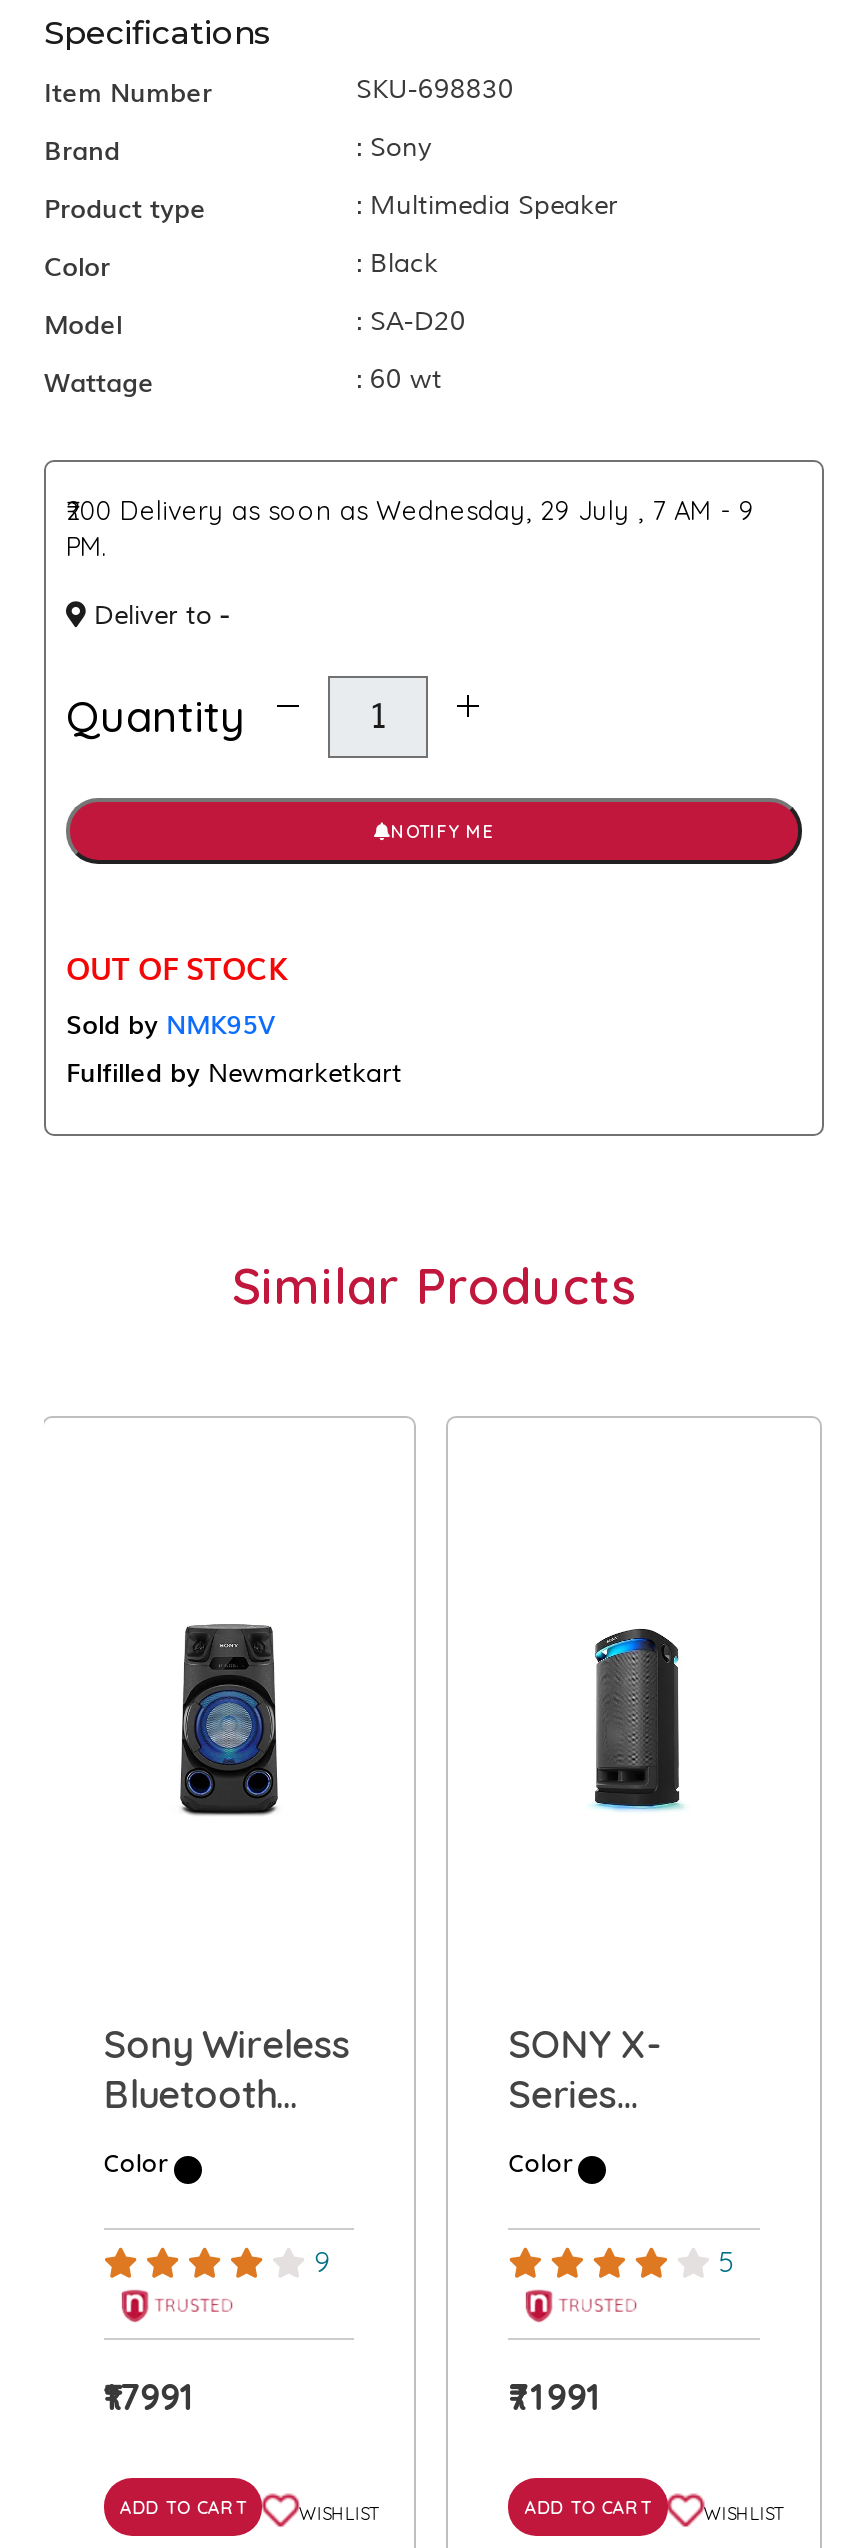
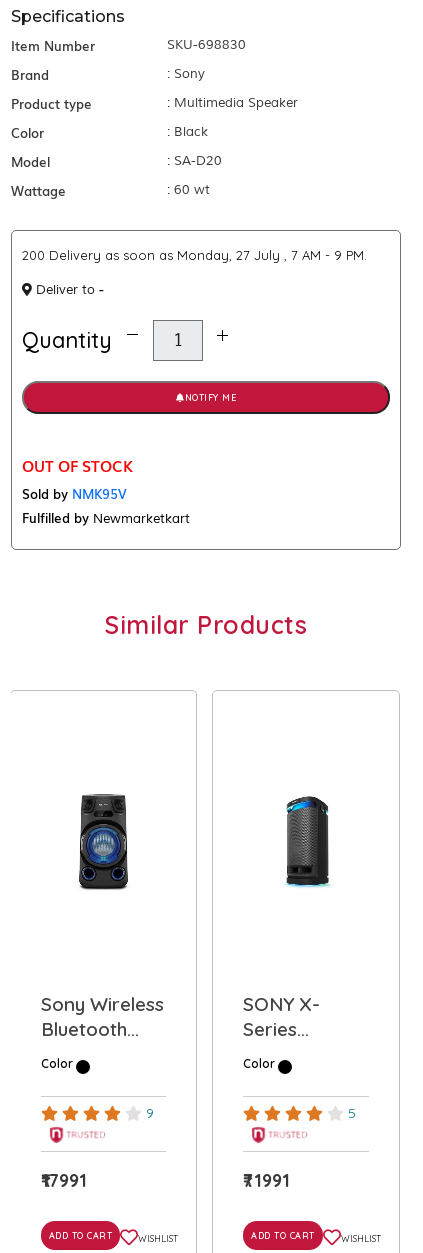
- ₹200 Delivery as soon as Wednesday, 29 July , 7 AM - 9
- PM.
+ ₹200 Delivery as soon as Monday, 27 July , 7 AM - 9 PM.
